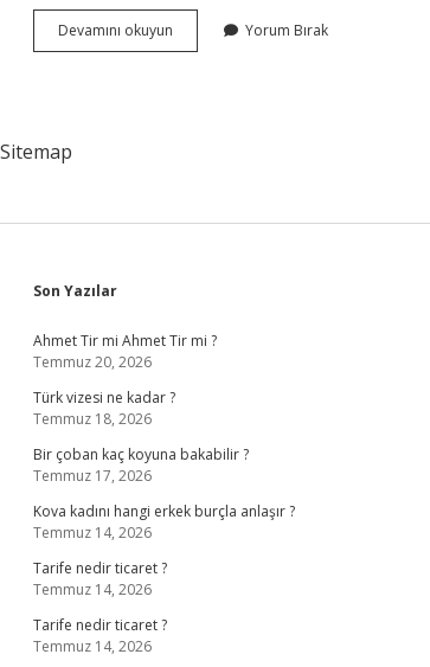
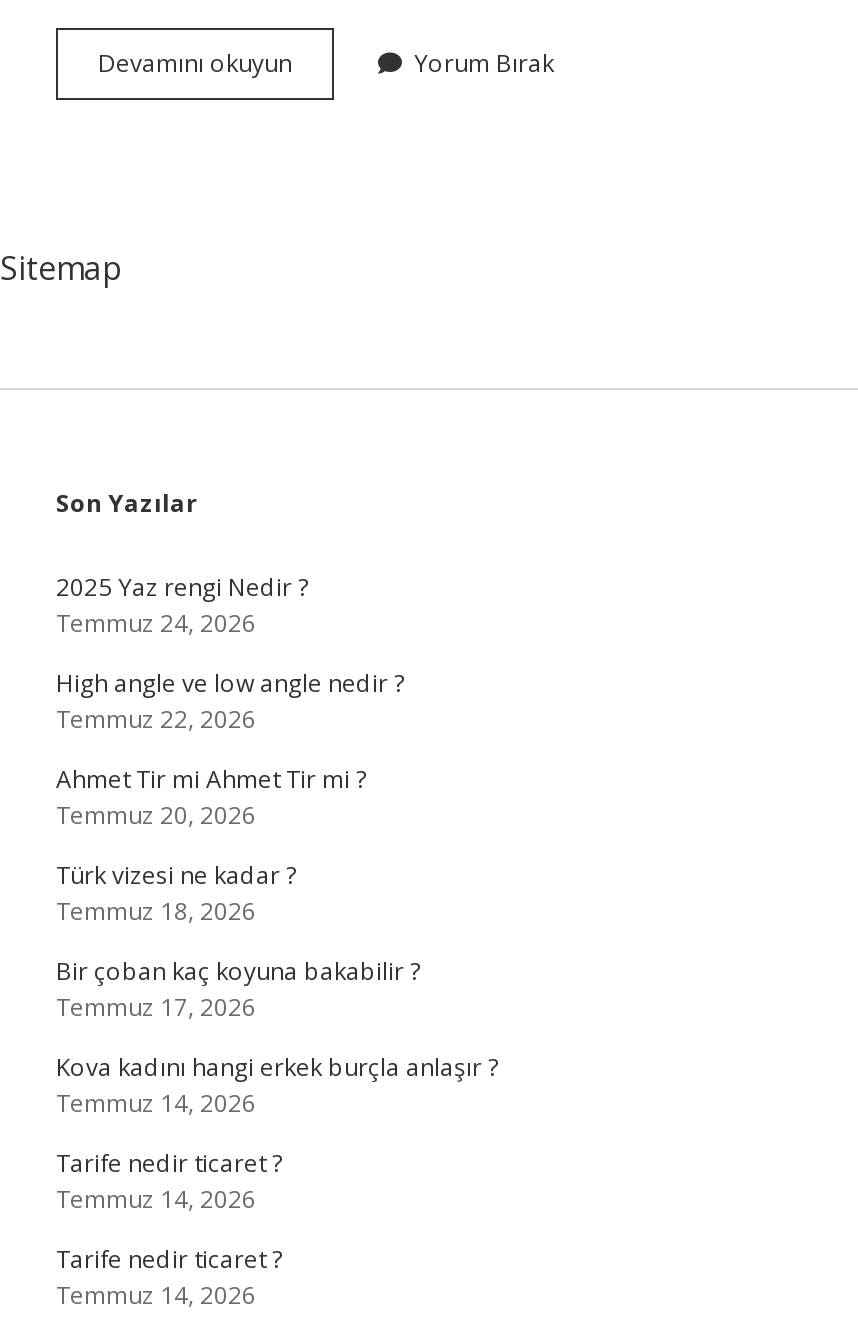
+ 2025 Yaz rengi Nedir ?
+ Temmuz 24, 2026
+ High angle ve low angle nedir ?
+ Temmuz 22, 2026
